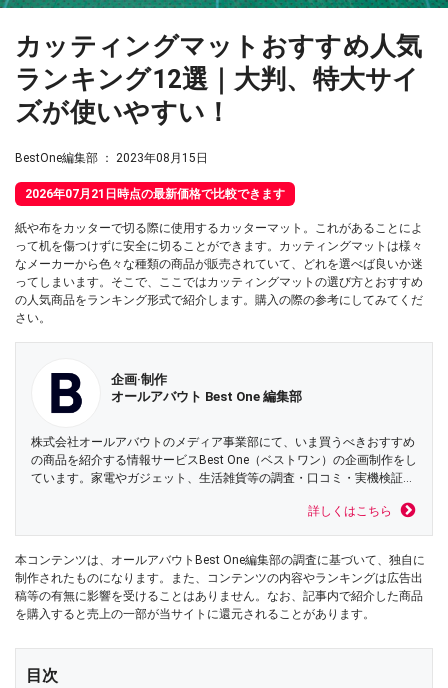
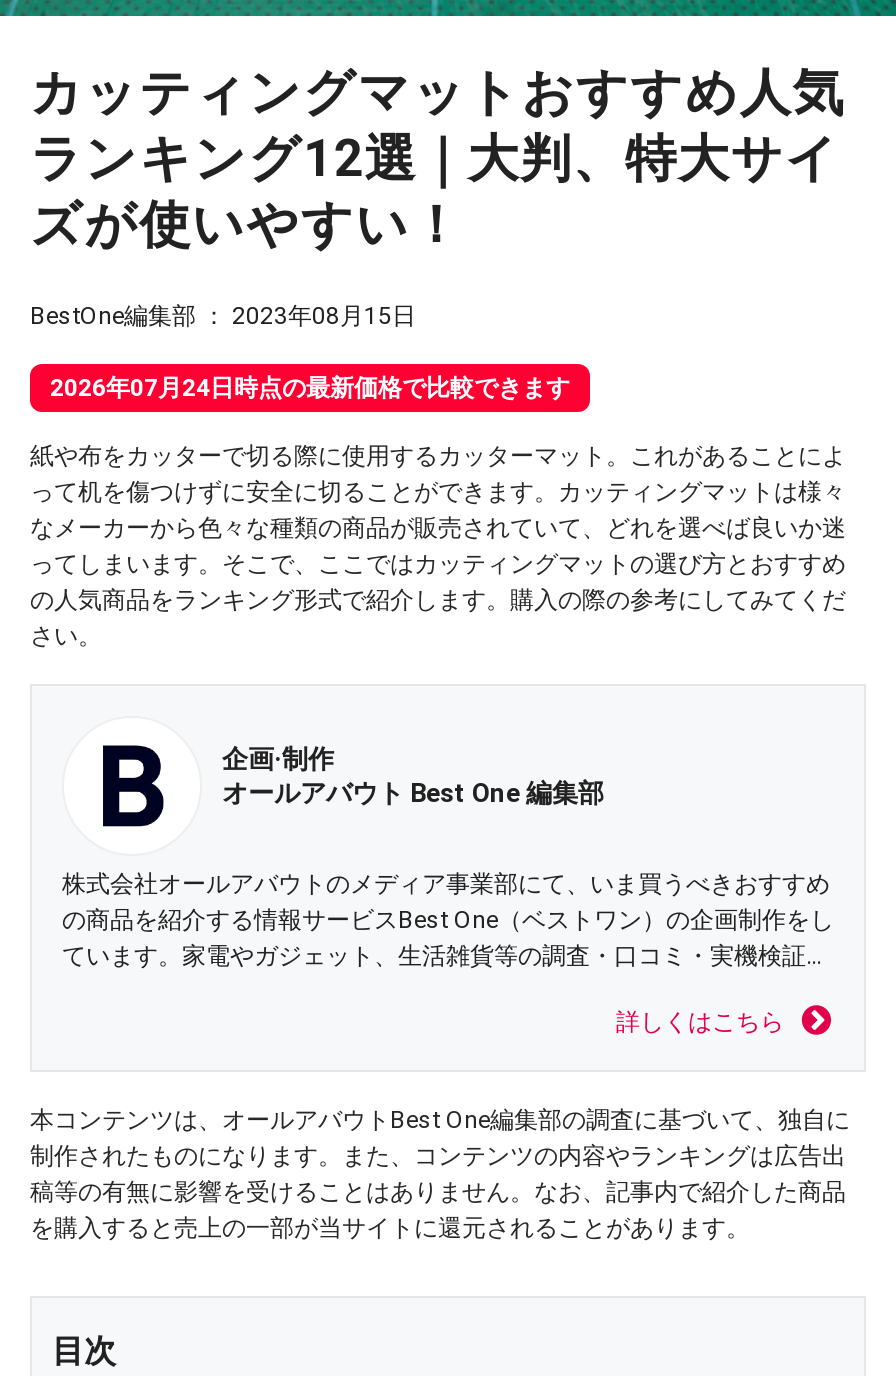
- 2026年07月21日時点の最新価格で比較できます
+ 2026年07月24日時点の最新価格で比較できます
